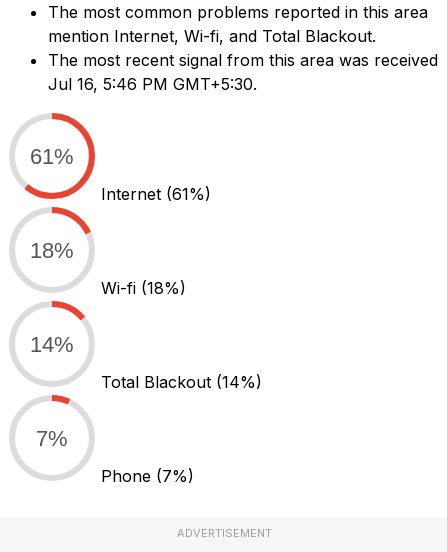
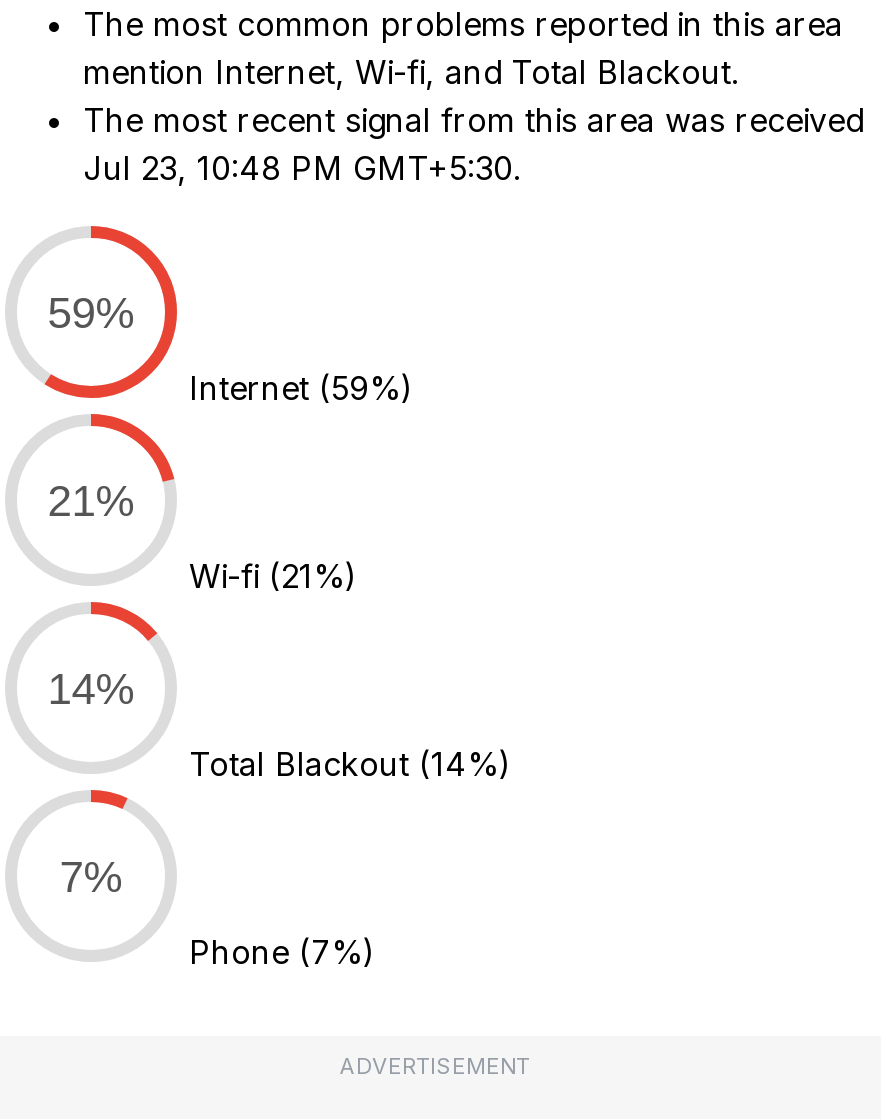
- Jul 16, 5:46 PM GMT+5:30.
+ Jul 23, 10:48 PM GMT+5:30.

- 61%
+ 59%

- Internet (61%)
+ Internet (59%)

- 18%
+ 21%

- Wi-fi (18%)
+ Wi-fi (21%)
